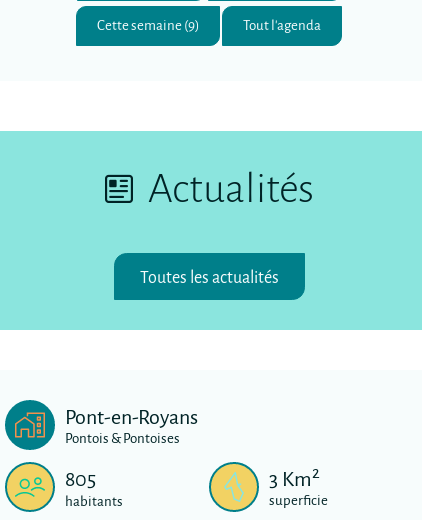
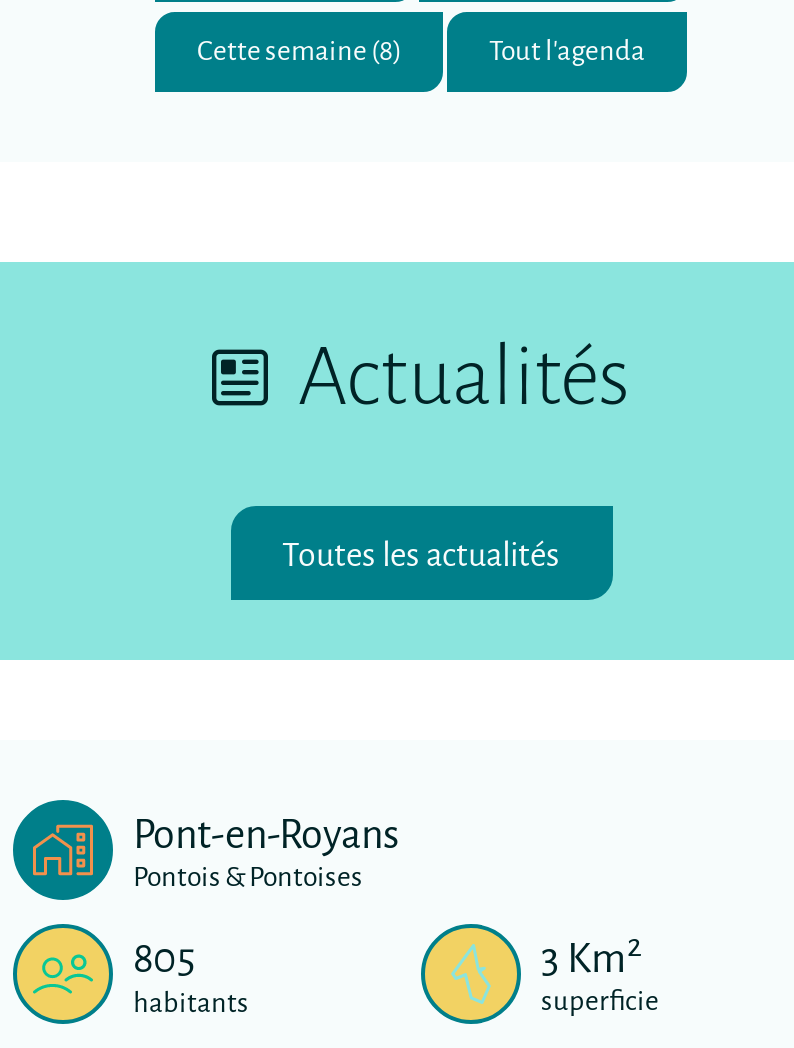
- Cette semaine (9)
+ Cette semaine (8)
